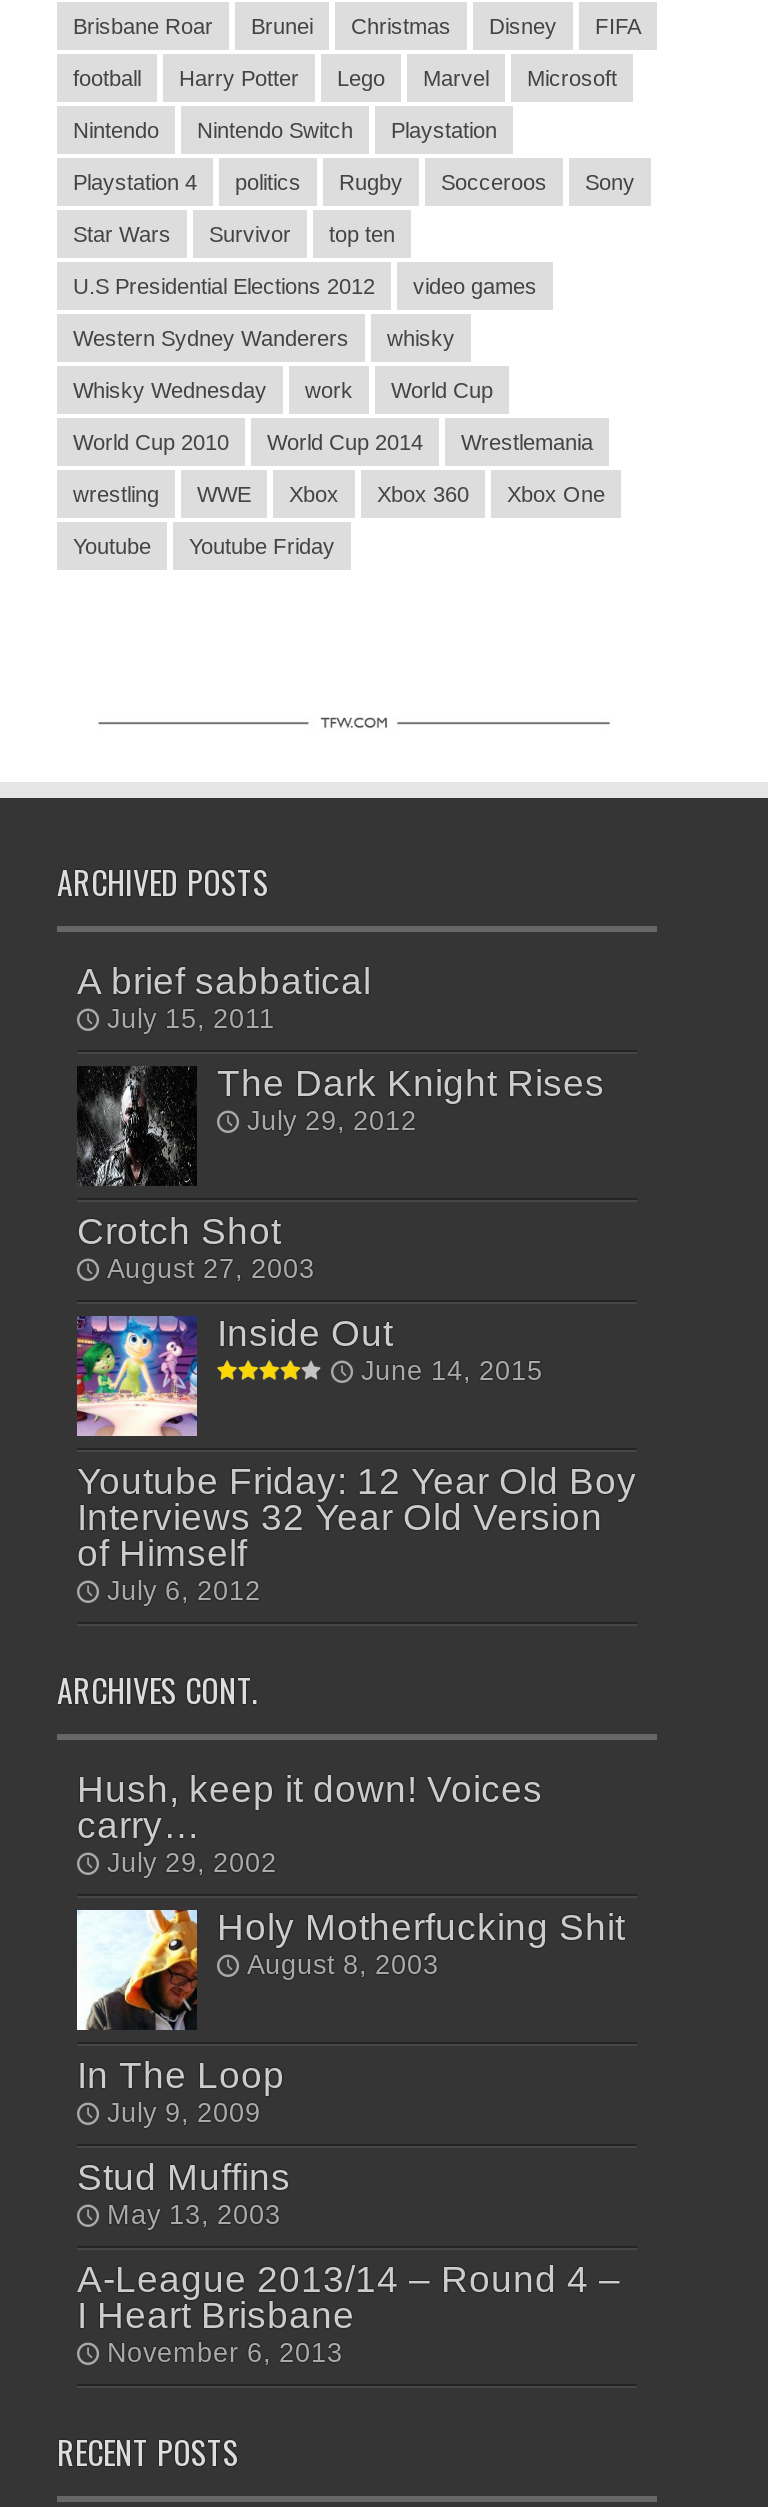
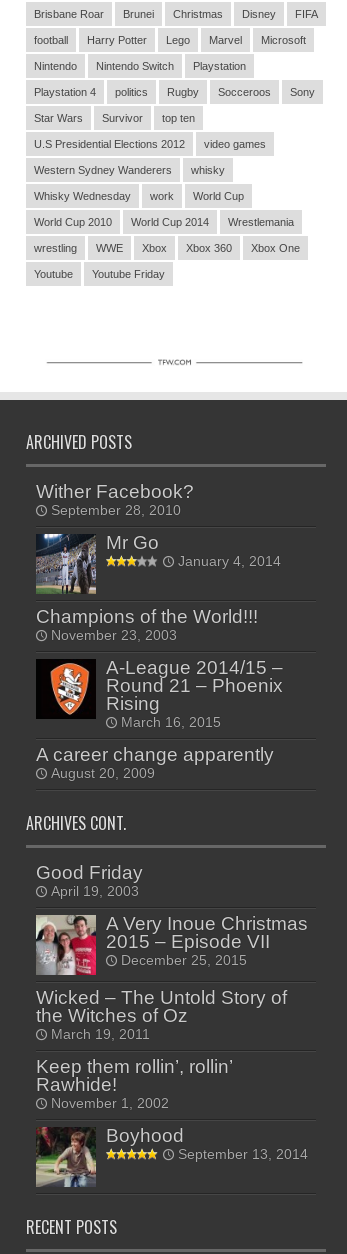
- A brief sabbatical
- July 15, 2011
+ Wither Facebook?
+ September 28, 2010

- [image]
- The Dark Knight Rises
- July 29, 2012
+ [image]
+ Mr Go
+ January 4, 2014

- Crotch Shot
- August 27, 2003
+ Champions of the World!!!
+ November 23, 2003

- [image]
- Inside Out
- June 14, 2015
+ [image]
+ A-League 2014/15 –
+ Round 21 – Phoenix
+ Rising
+ March 16, 2015

- Youtube Friday: 12 Year Old Boy
- Interviews 32 Year Old Version
- of Himself
- July 6, 2012
+ A career change apparently
+ August 20, 2009

moved up: ARCHIVES CONT.

- Hush, keep it down! Voices
- carry…
- July 29, 2002
+ Good Friday
+ April 19, 2003

- [image]
- Holy Motherfucking Shit
- August 8, 2003
+ [image]
+ A Very Inoue Christmas
+ 2015 – Episode VII
+ December 25, 2015

- In The Loop
- July 9, 2009
+ Wicked – The Untold Story of
+ the Witches of Oz
+ March 19, 2011

- Stud Muffins
- May 13, 2003
+ Keep them rollin’, rollin’
+ Rawhide!
+ November 1, 2002

- A-League 2013/14 – Round 4 –
- I Heart Brisbane
- November 6, 2013
+ Boyhood
+ September 13, 2014
